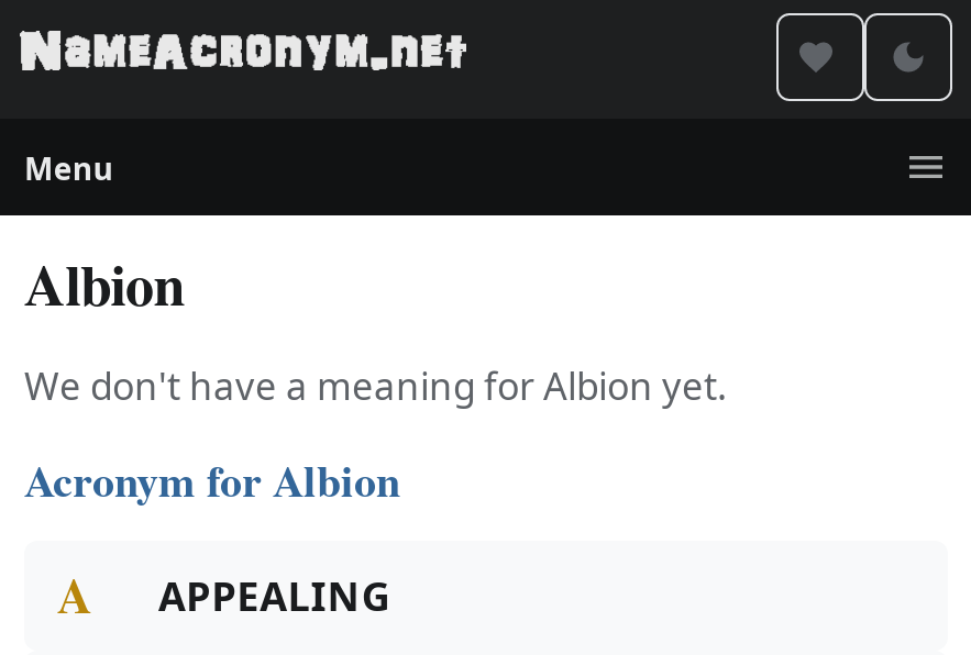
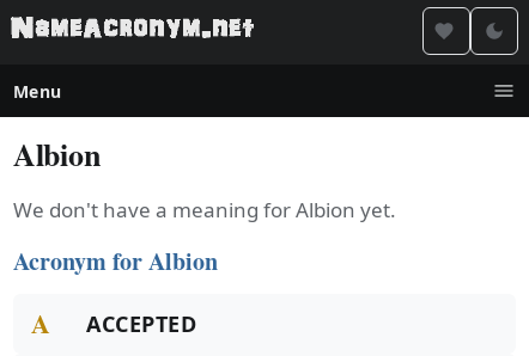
- APPEALING
+ ACCEPTED
